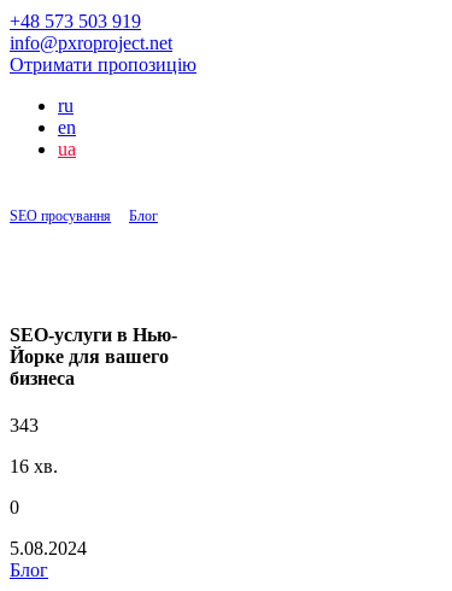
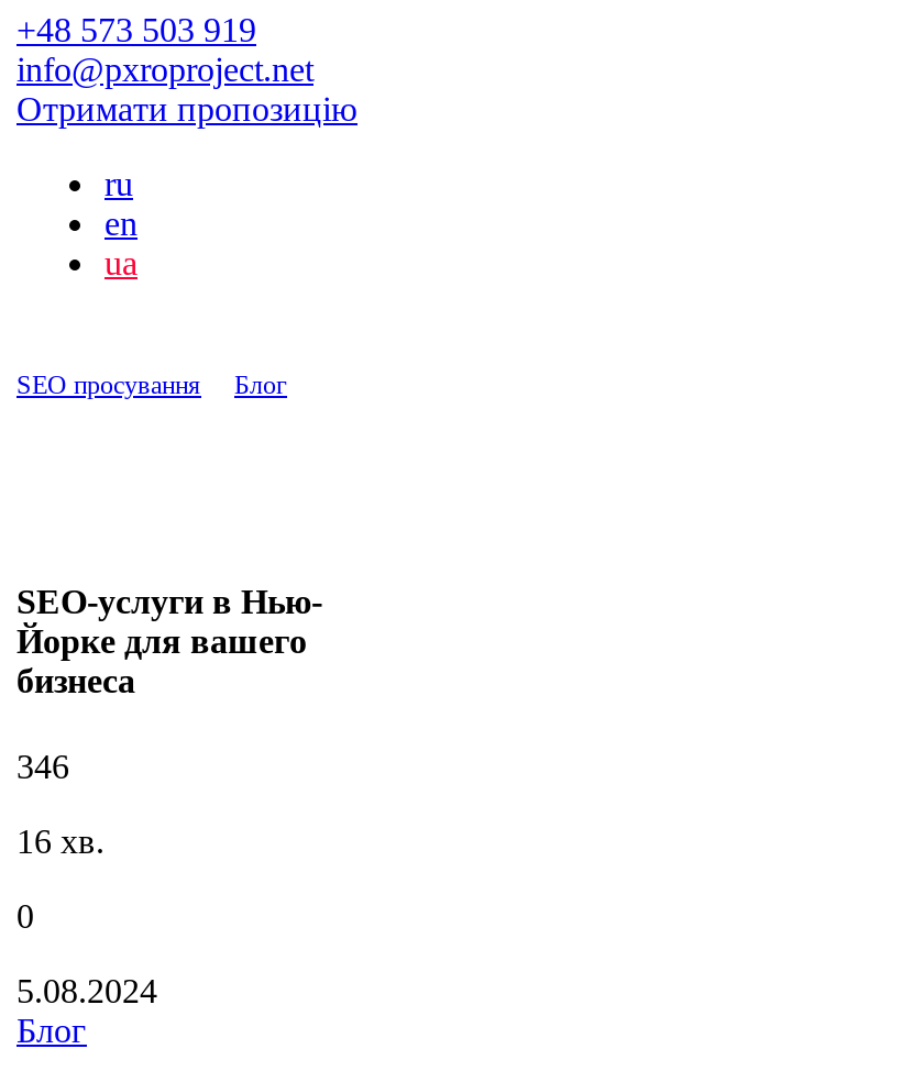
- 343
+ 346
